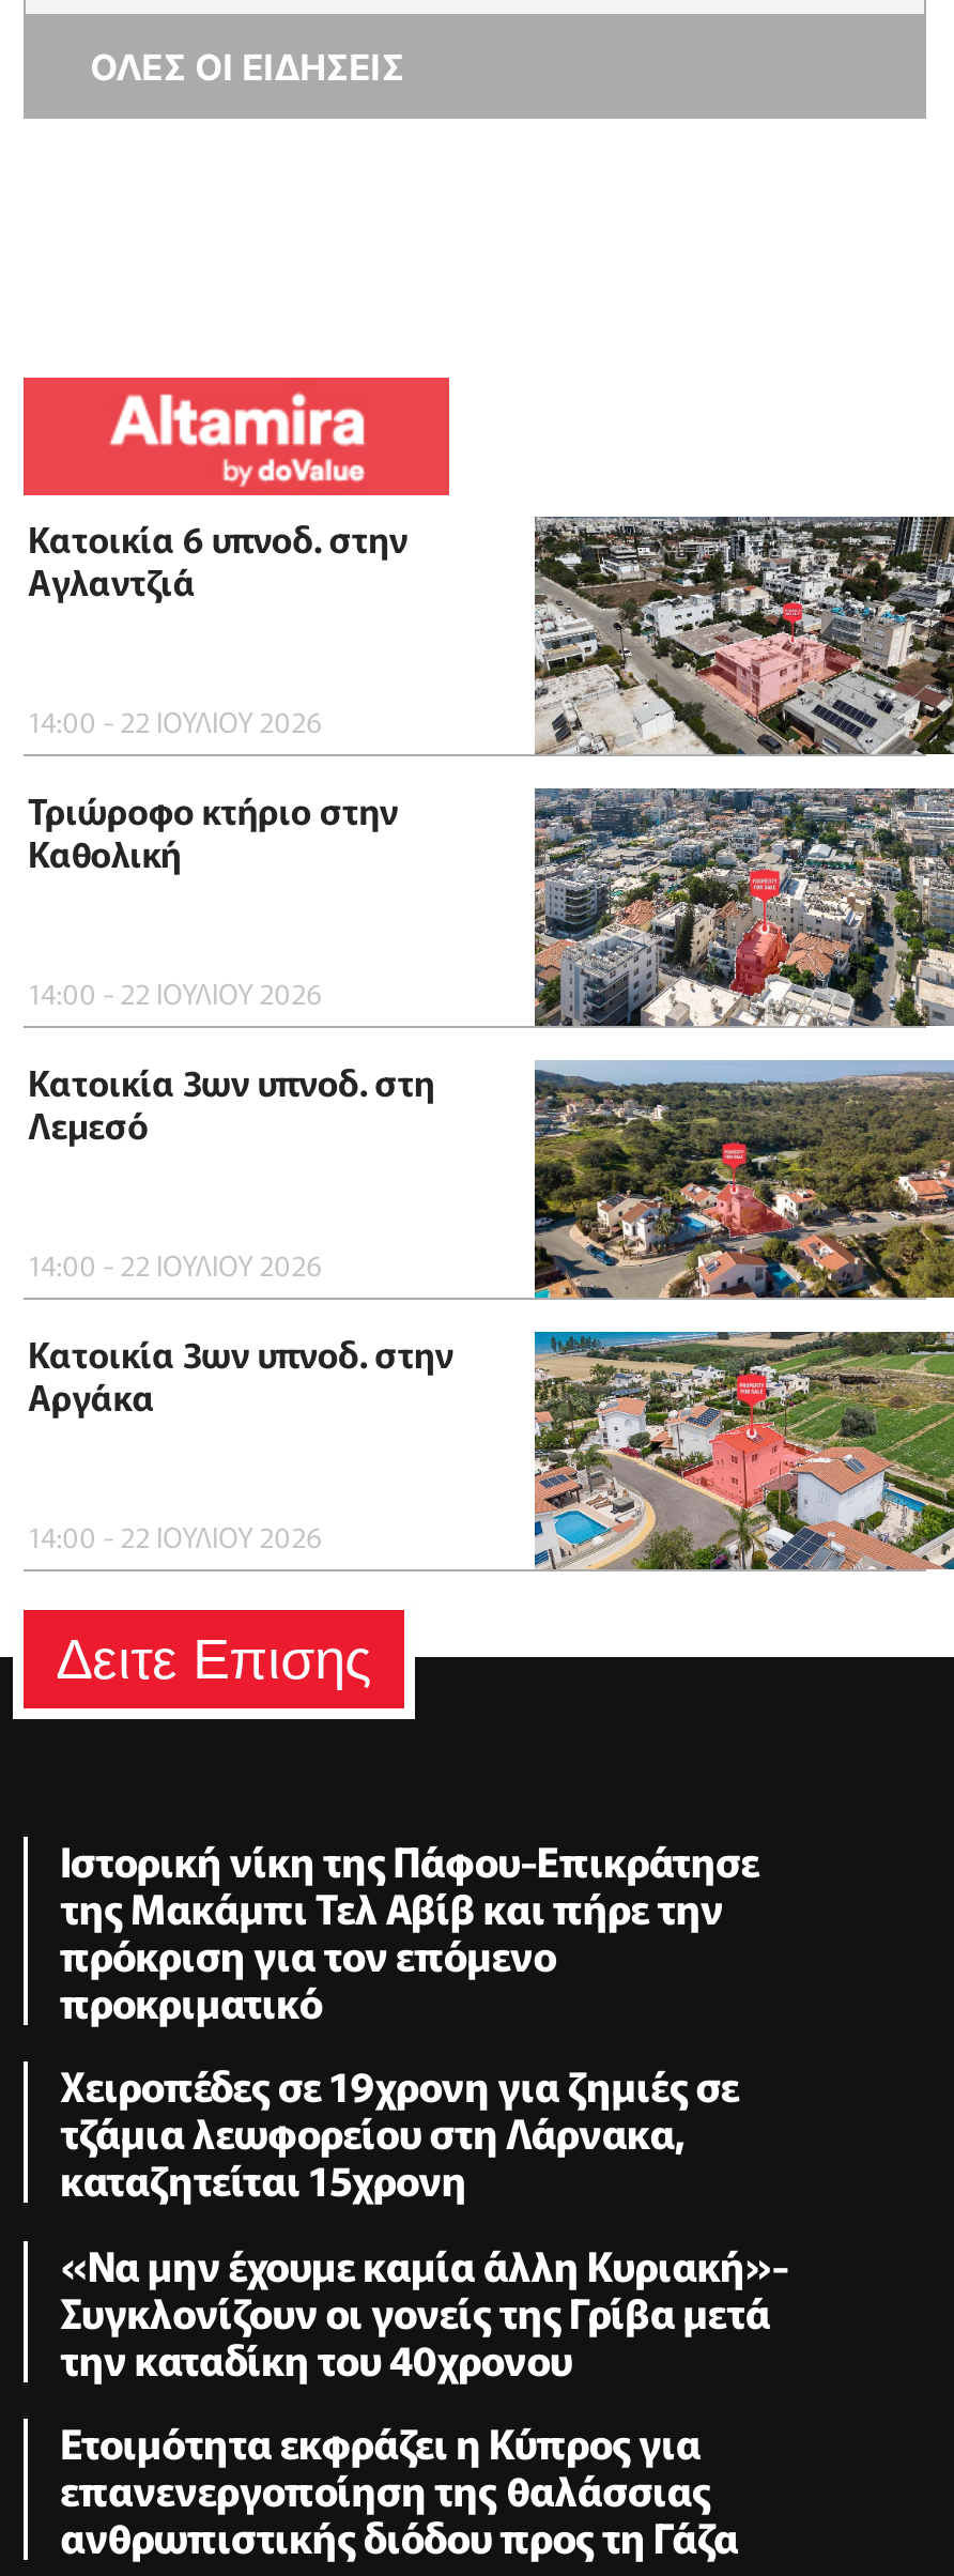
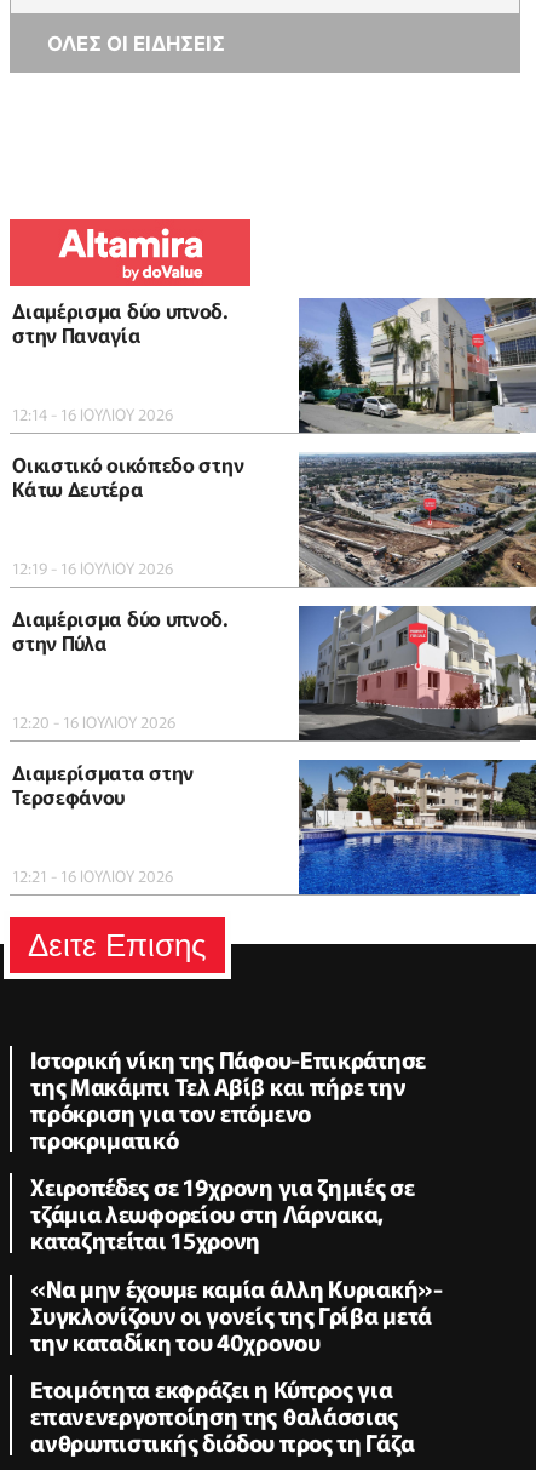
- Κατοικία 6 υπνοδ. στην
- Αγλαντζιά
+ Διαμέρισμα δύο υπνοδ.
+ στην Παναγία

- [image]
+ [image]

- 14:00 - 22 ΙΟΥΛΙΟΥ 2026
+ 12:14 - 16 ΙΟΥΛΙΟΥ 2026

- Τριώροφο κτήριο στην
- Καθολική
+ Οικιστικό οικόπεδο στην
+ Κάτω Δευτέρα

- [image]
+ [image]

- 14:00 - 22 ΙΟΥΛΙΟΥ 2026
+ 12:19 - 16 ΙΟΥΛΙΟΥ 2026

- Κατοικία 3ων υπνοδ. στη
- Λεμεσό
+ Διαμέρισμα δύο υπνοδ.
+ στην Πύλα

- [image]
+ [image]

- 14:00 - 22 ΙΟΥΛΙΟΥ 2026
+ 12:20 - 16 ΙΟΥΛΙΟΥ 2026

- Κατοικία 3ων υπνοδ. στην
- Αργάκα
+ Διαμερίσματα στην
+ Τερσεφάνου

- [image]
+ [image]

- 14:00 - 22 ΙΟΥΛΙΟΥ 2026
+ 12:21 - 16 ΙΟΥΛΙΟΥ 2026
